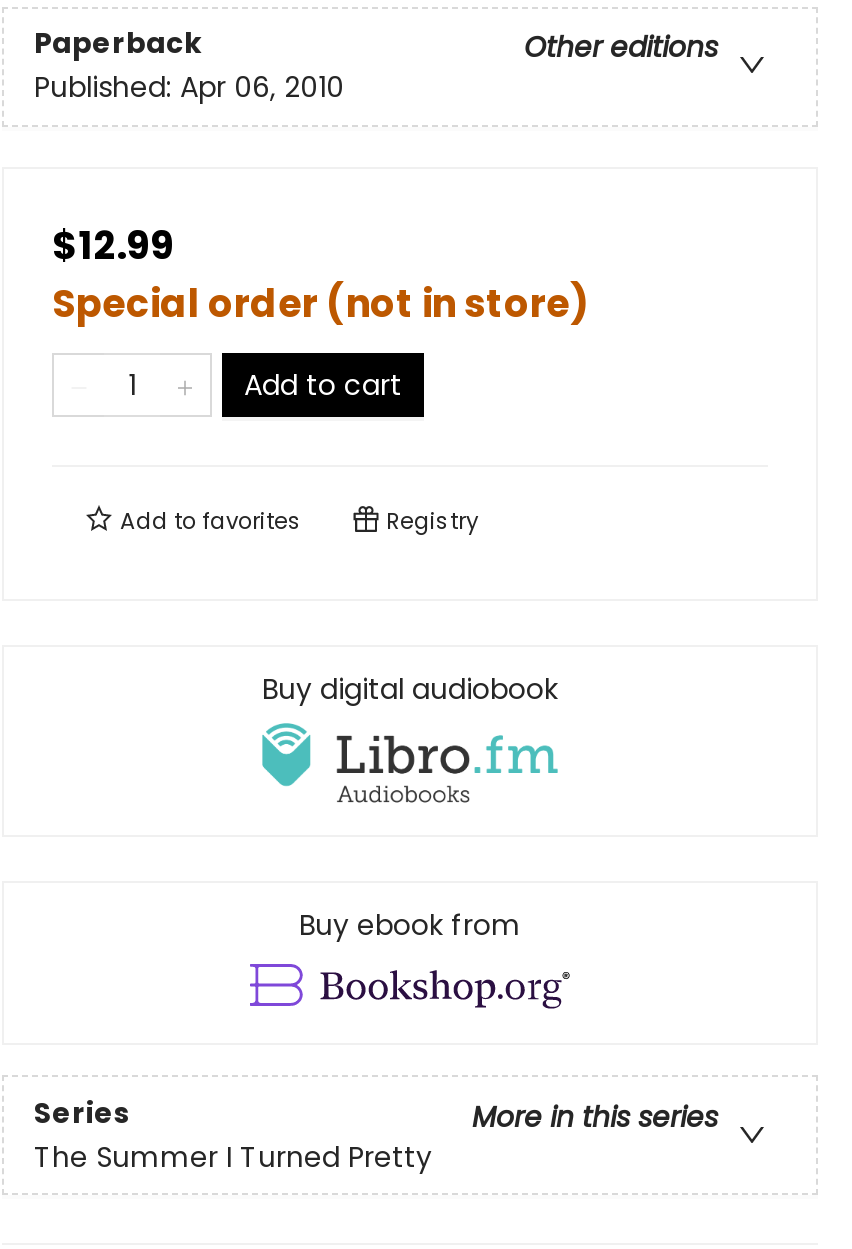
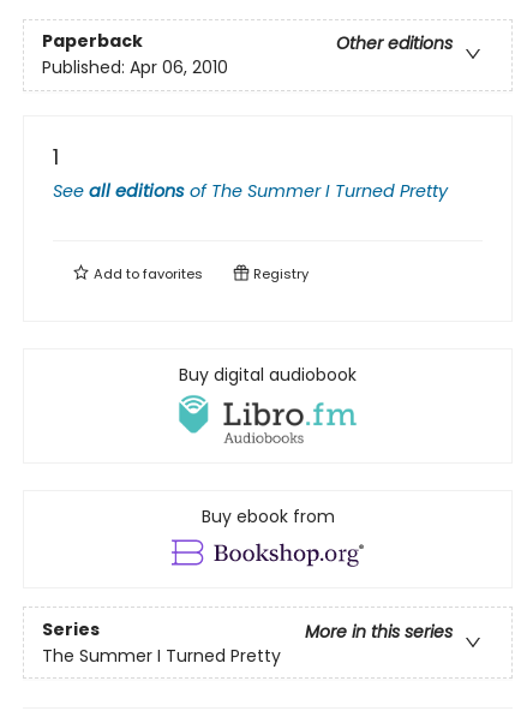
- $12.99
- Special order (not in store)
- Add to cart
+ 1
+ See all editions of The Summer I Turned Pretty
